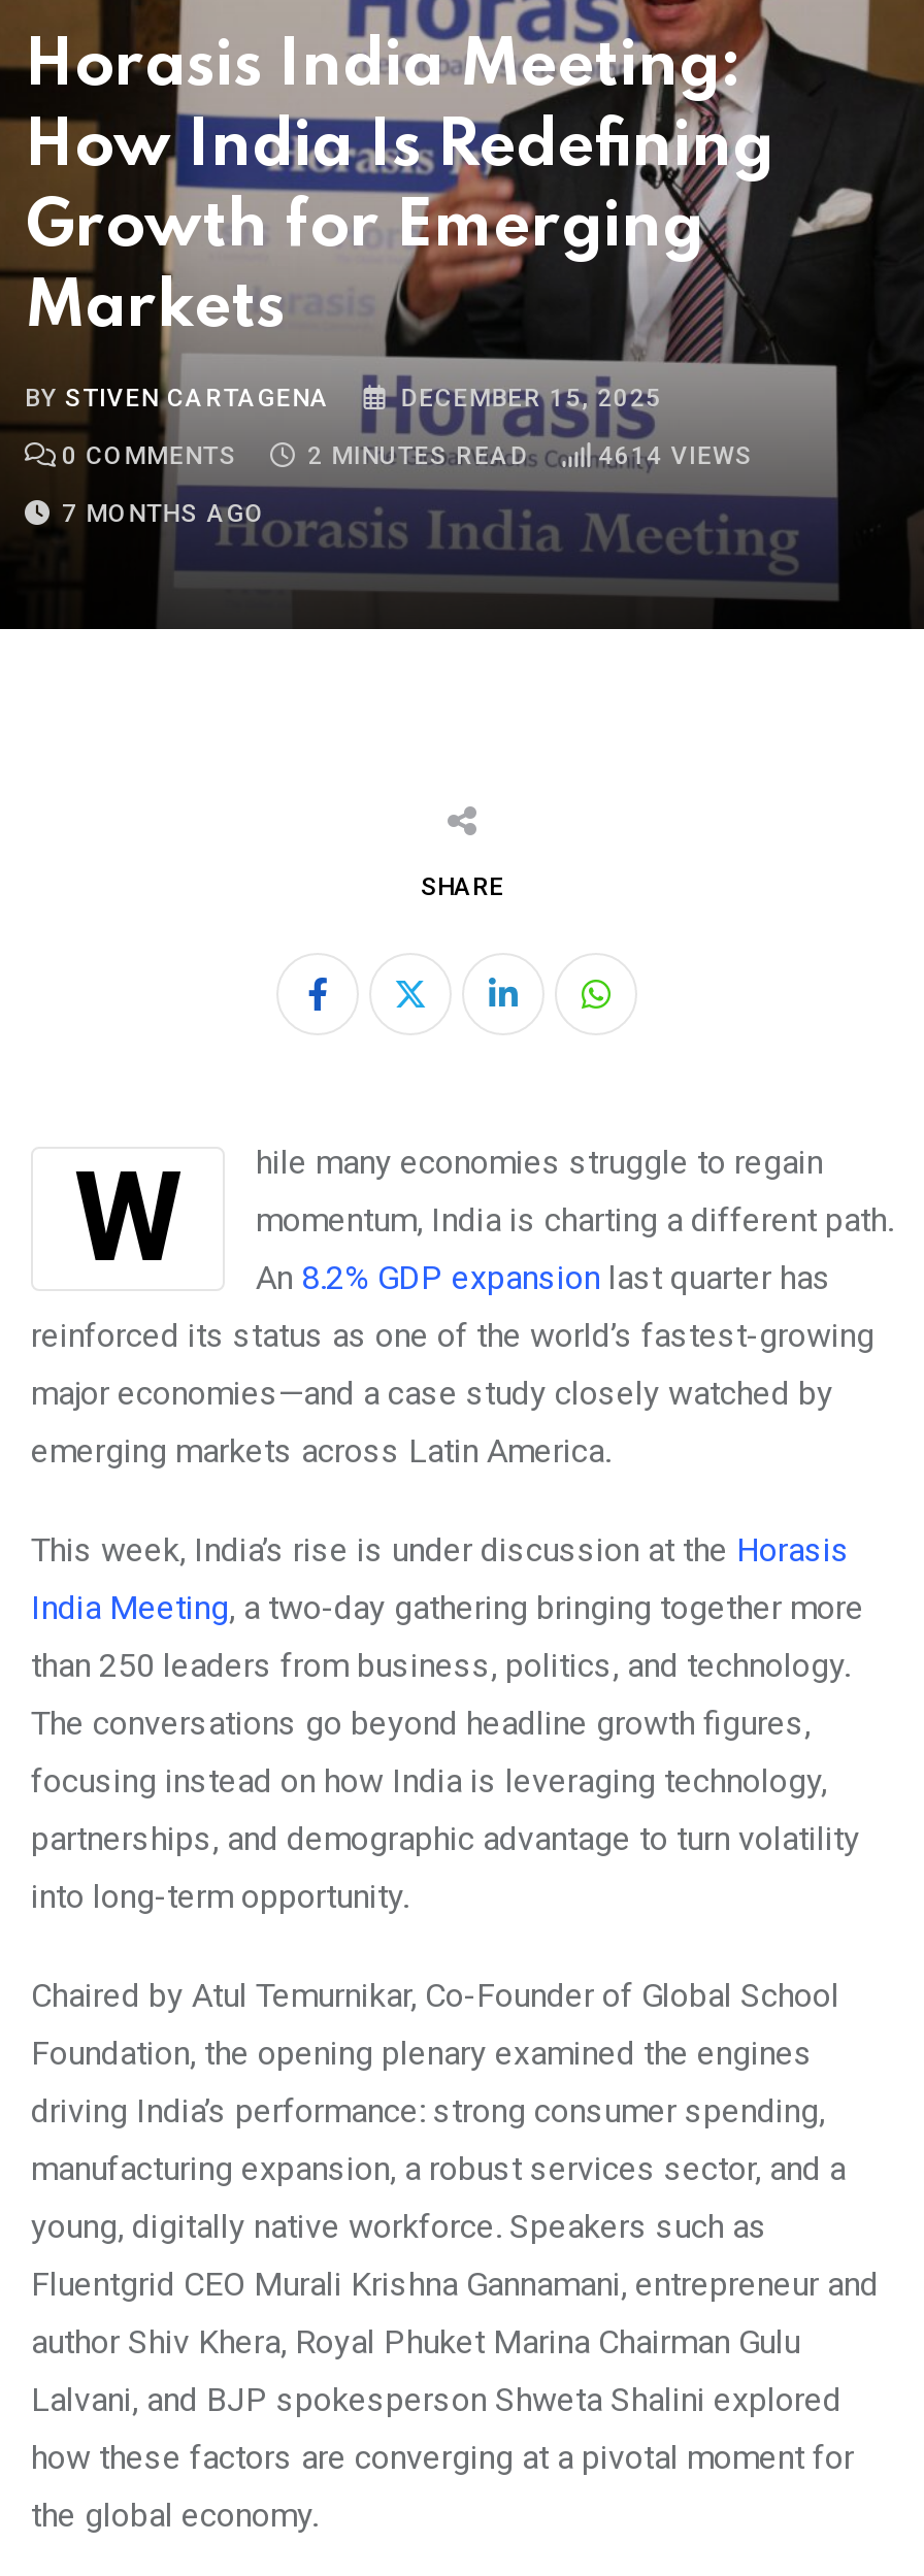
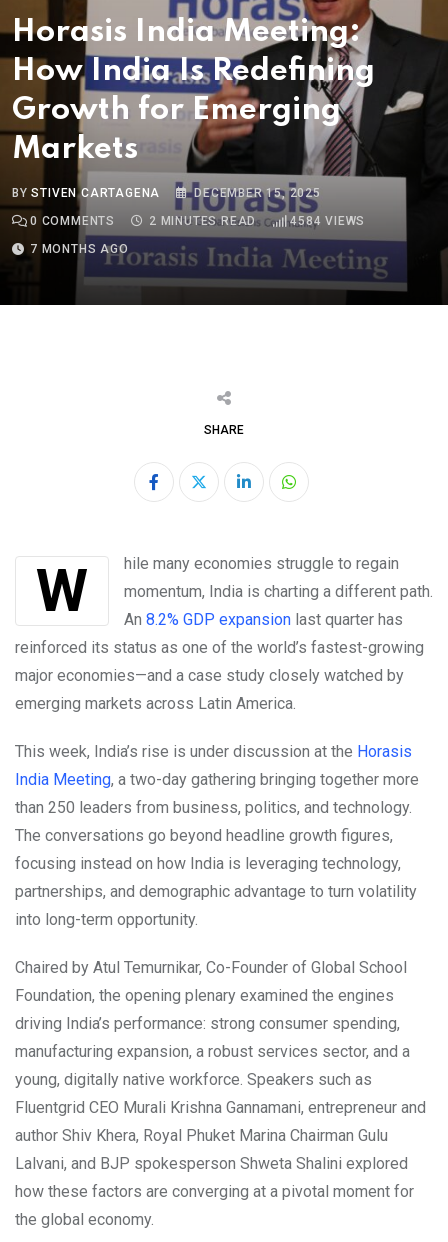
- 4614 VIEWS
+ 4584 VIEWS
